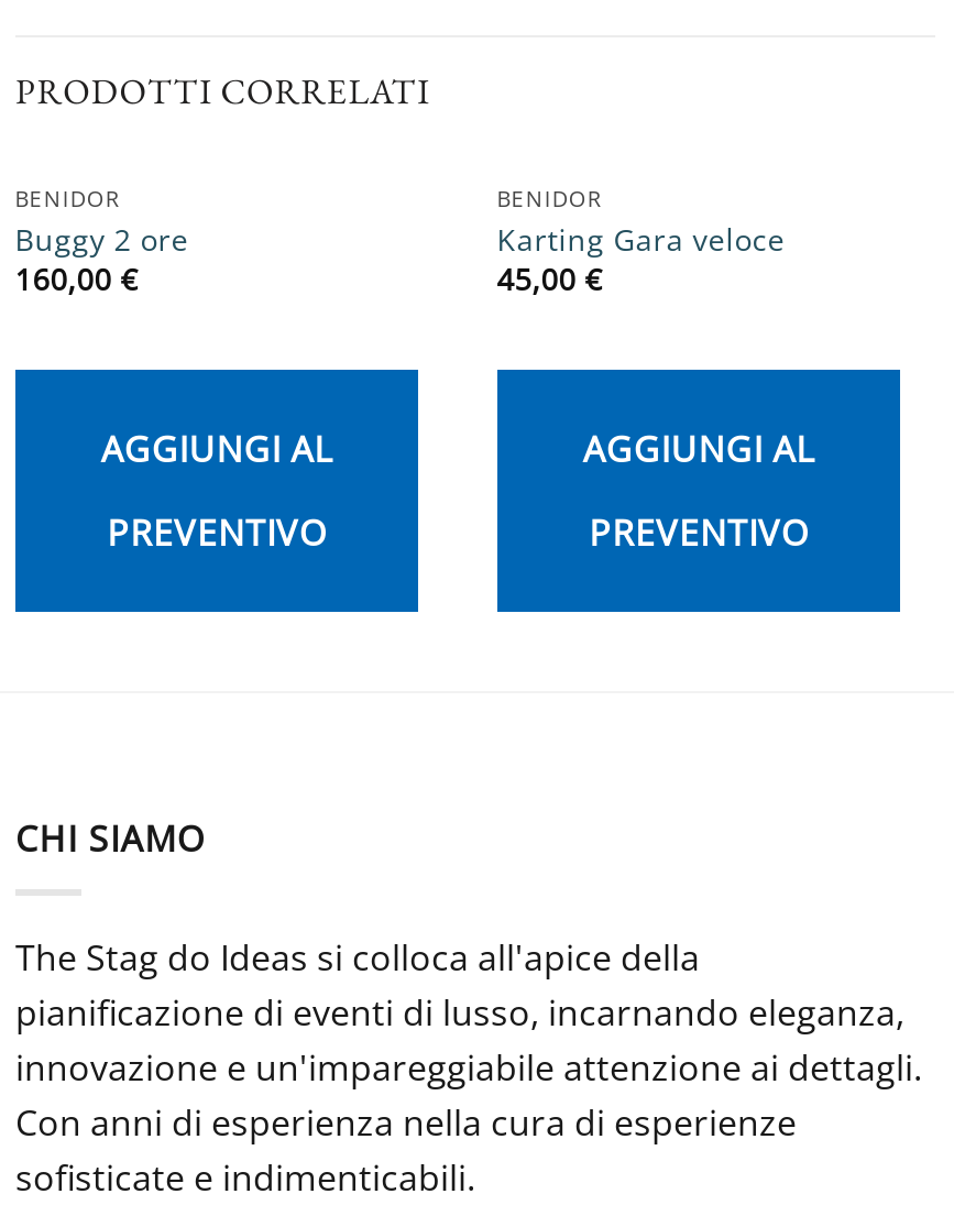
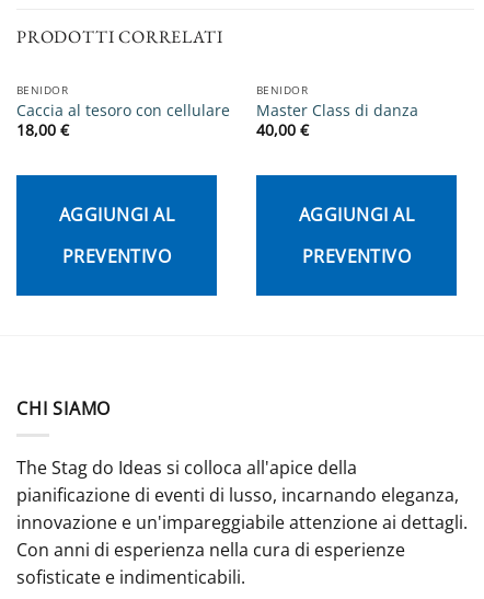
- Buggy 2 ore
- 160,00 €
+ Caccia al tesoro con cellulare
+ 18,00 €

- Karting Gara veloce
- 45,00 €
+ Master Class di danza
+ 40,00 €
